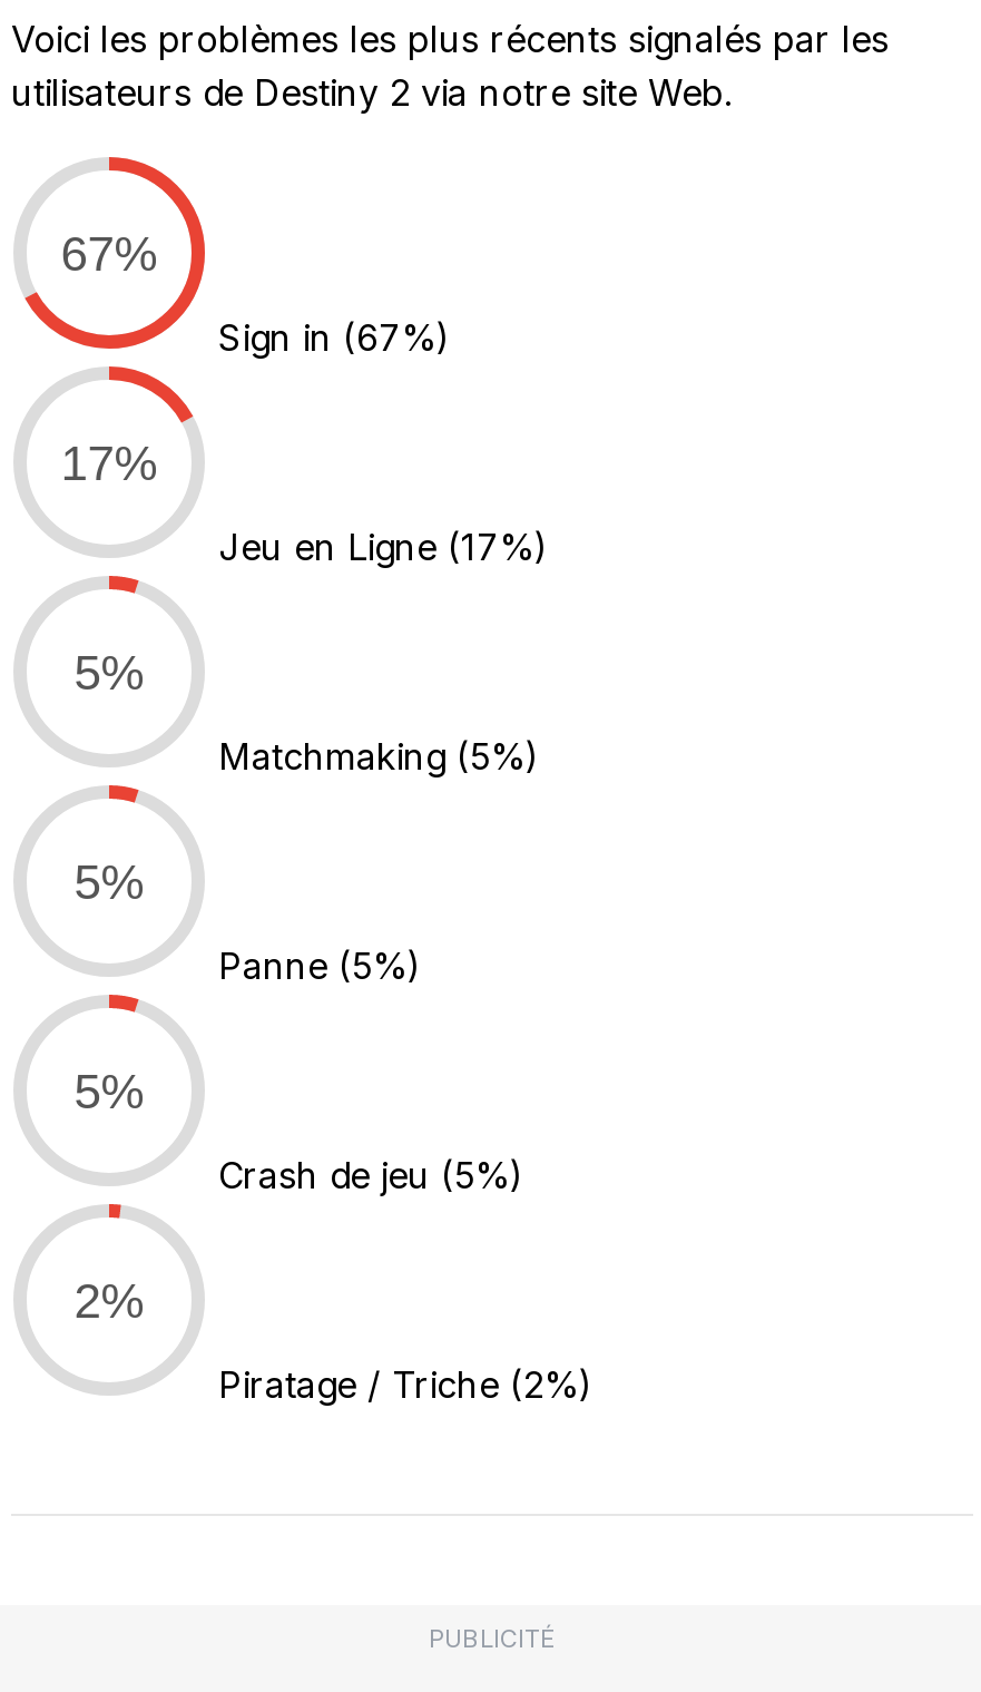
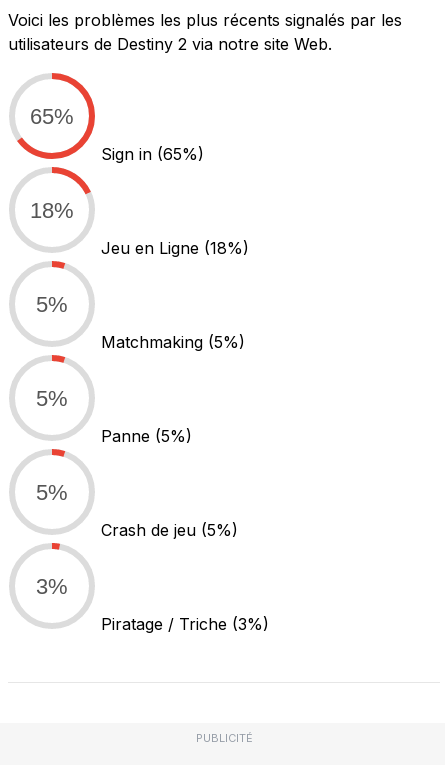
- 67%
+ 65%

- Sign in (67%)
+ Sign in (65%)

- 17%
+ 18%

- Jeu en Ligne (17%)
+ Jeu en Ligne (18%)

- 2%
+ 3%

- Piratage / Triche (2%)
+ Piratage / Triche (3%)
